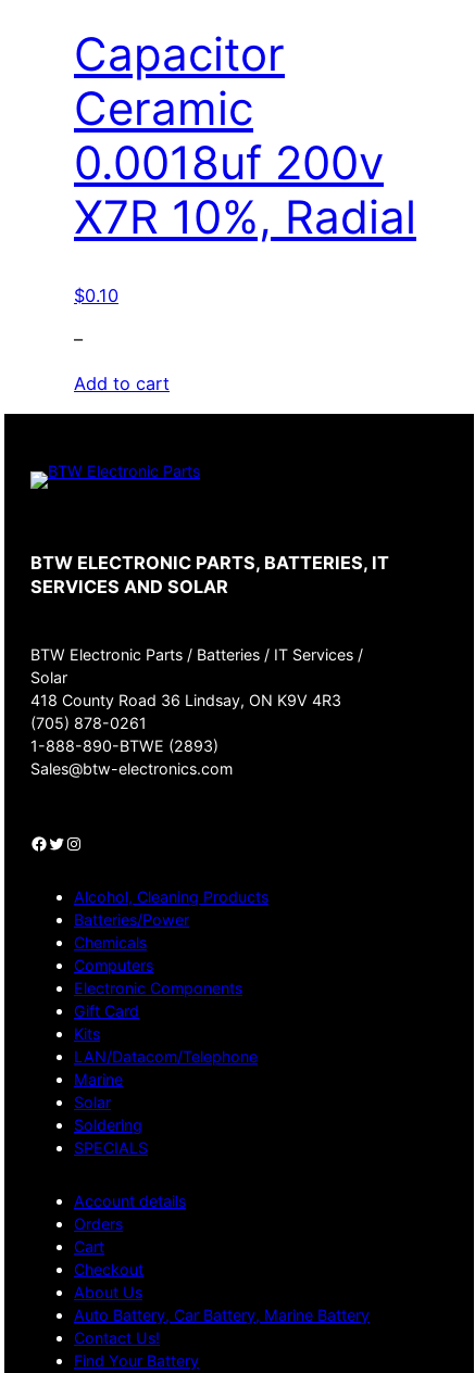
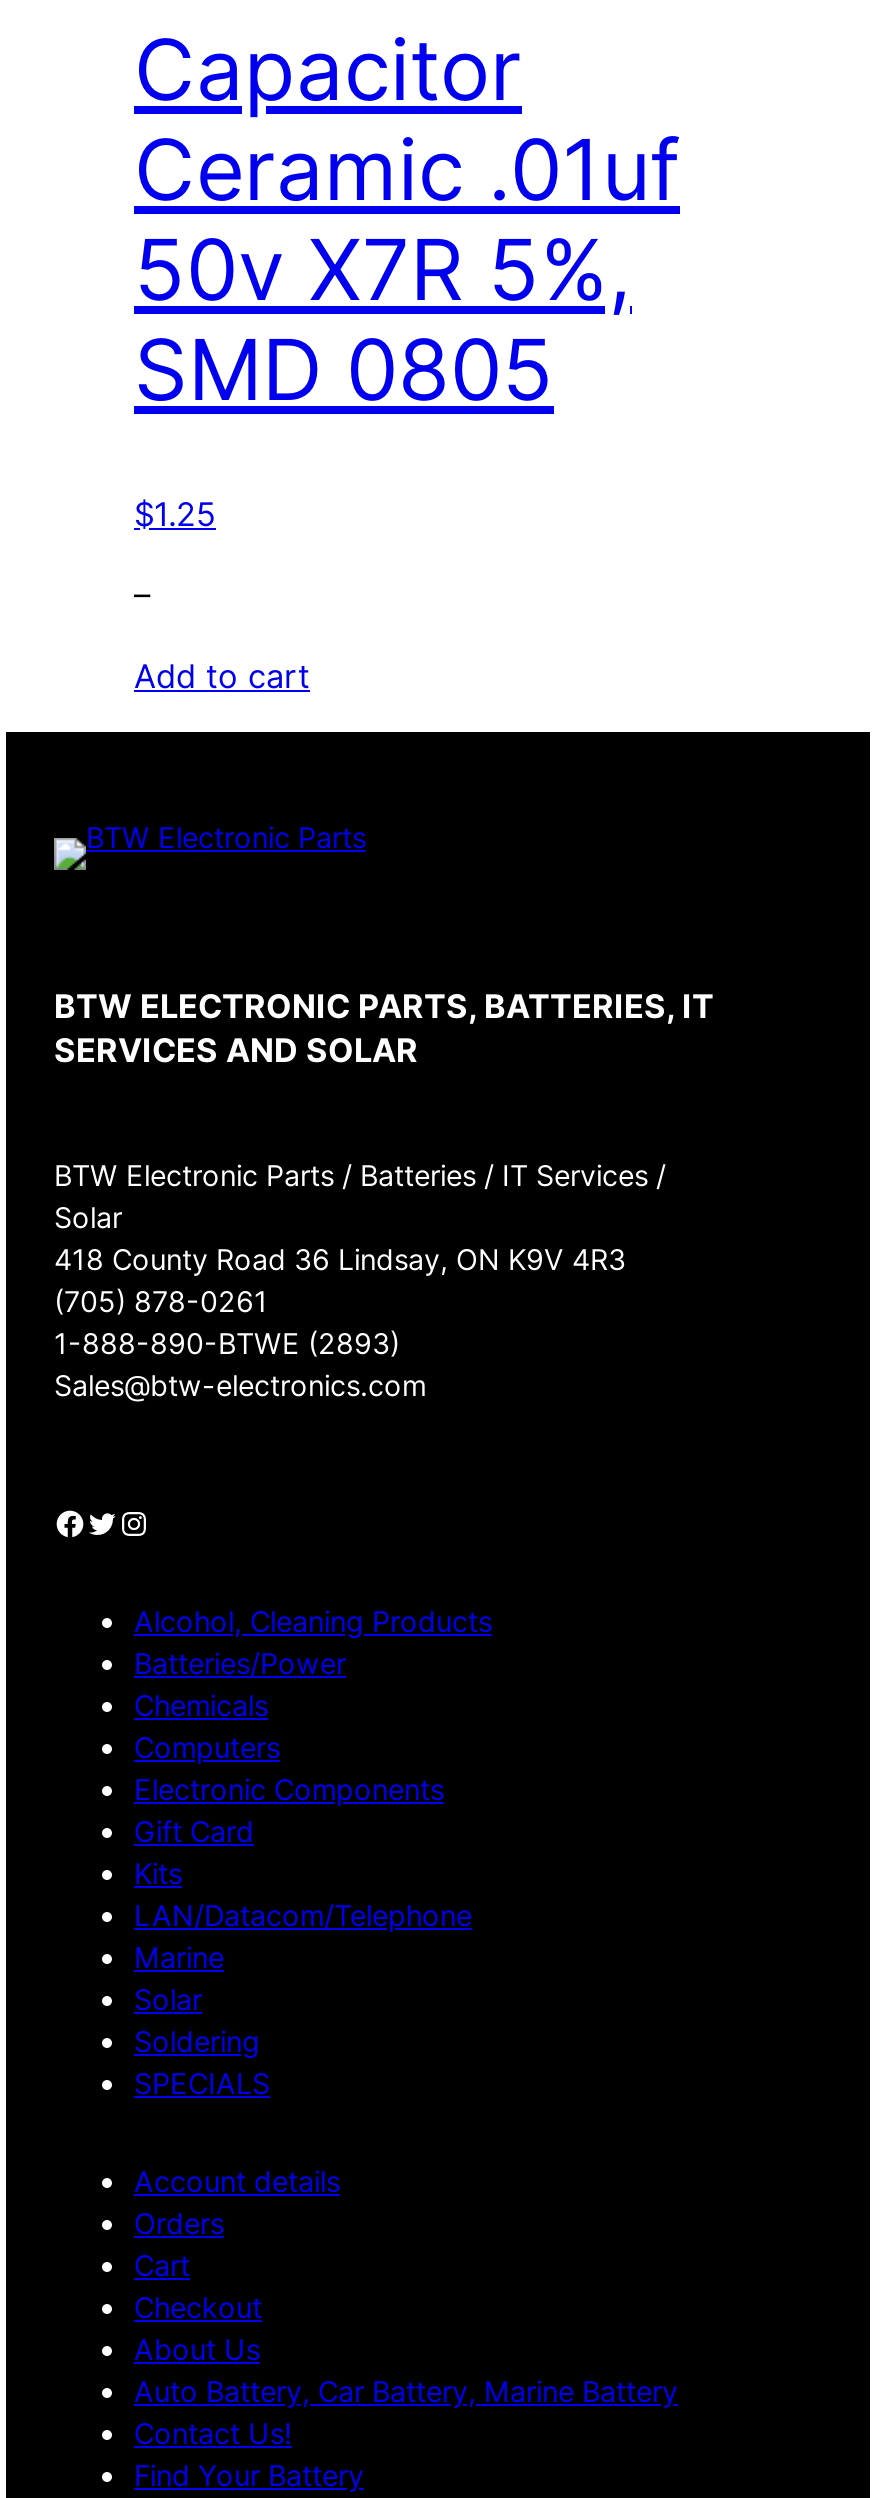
- Ceramic
- 0.0018uf 200v
- X7R 10%, Radial
+ Ceramic .01uf
+ 50v X7R 5%,
+ SMD 0805

- $0.10
+ $1.25
